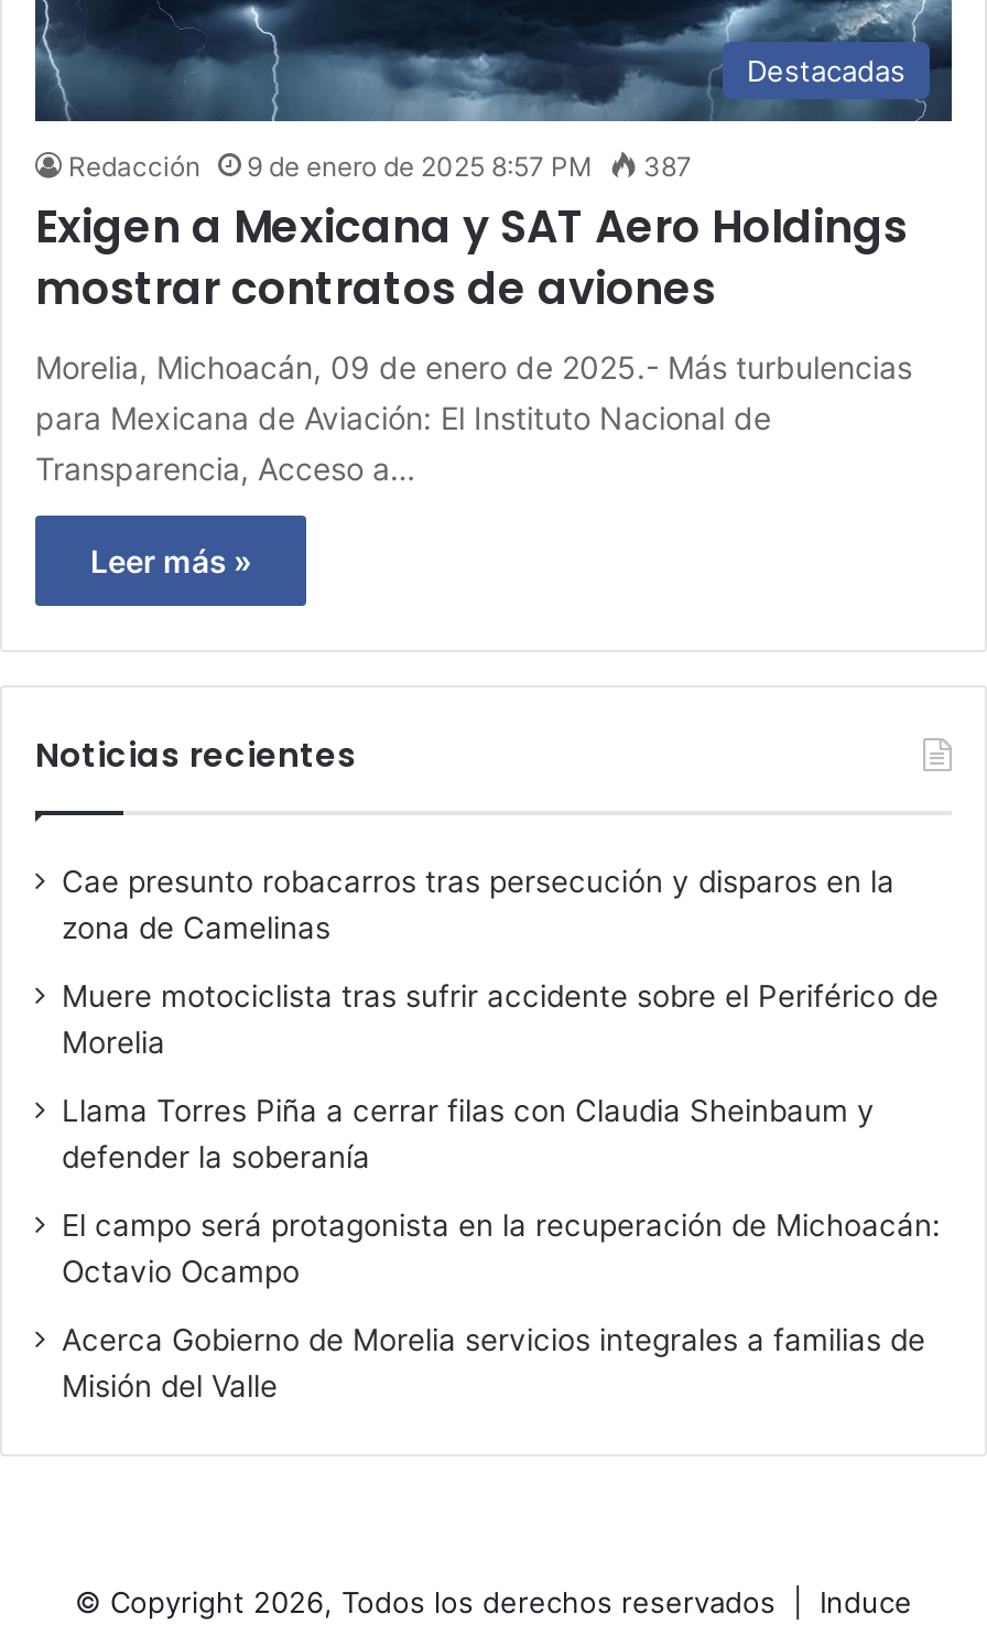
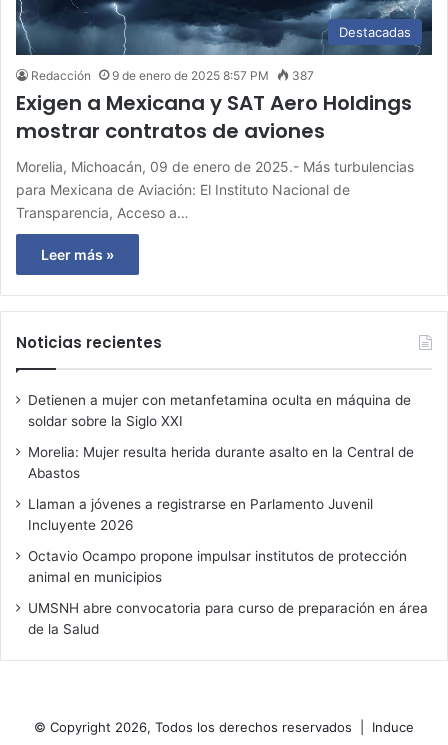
- Cae presunto robacarros tras persecución y disparos en la
- zona de Camelinas
+ Detienen a mujer con metanfetamina oculta en máquina de
+ soldar sobre la Siglo XXI

- Muere motociclista tras sufrir accidente sobre el Periférico de
- Morelia
+ Morelia: Mujer resulta herida durante asalto en la Central de
+ Abastos

- Llama Torres Piña a cerrar filas con Claudia Sheinbaum y
- defender la soberanía
+ Llaman a jóvenes a registrarse en Parlamento Juvenil
+ Incluyente 2026

- El campo será protagonista en la recuperación de Michoacán:
- Octavio Ocampo
+ Octavio Ocampo propone impulsar institutos de protección
+ animal en municipios

- Acerca Gobierno de Morelia servicios integrales a familias de
- Misión del Valle
+ UMSNH abre convocatoria para curso de preparación en área
+ de la Salud
